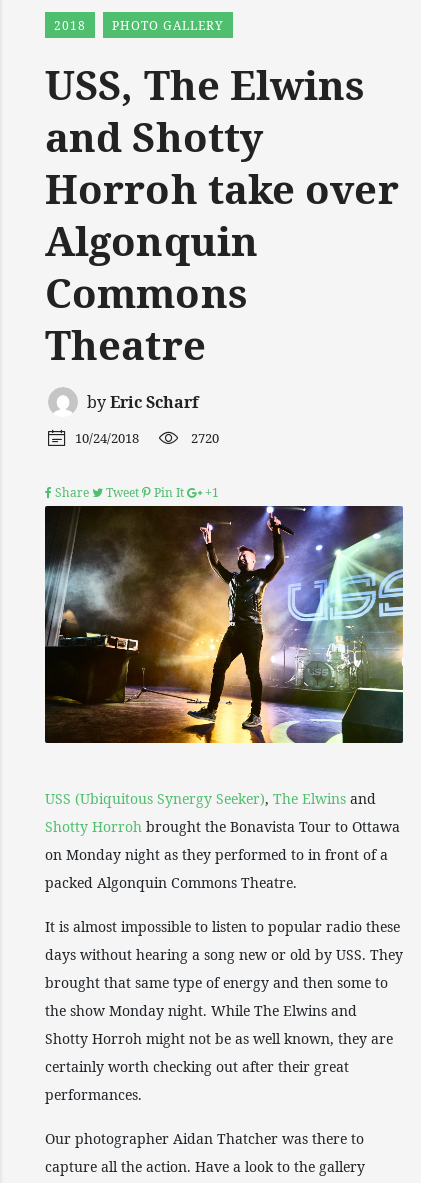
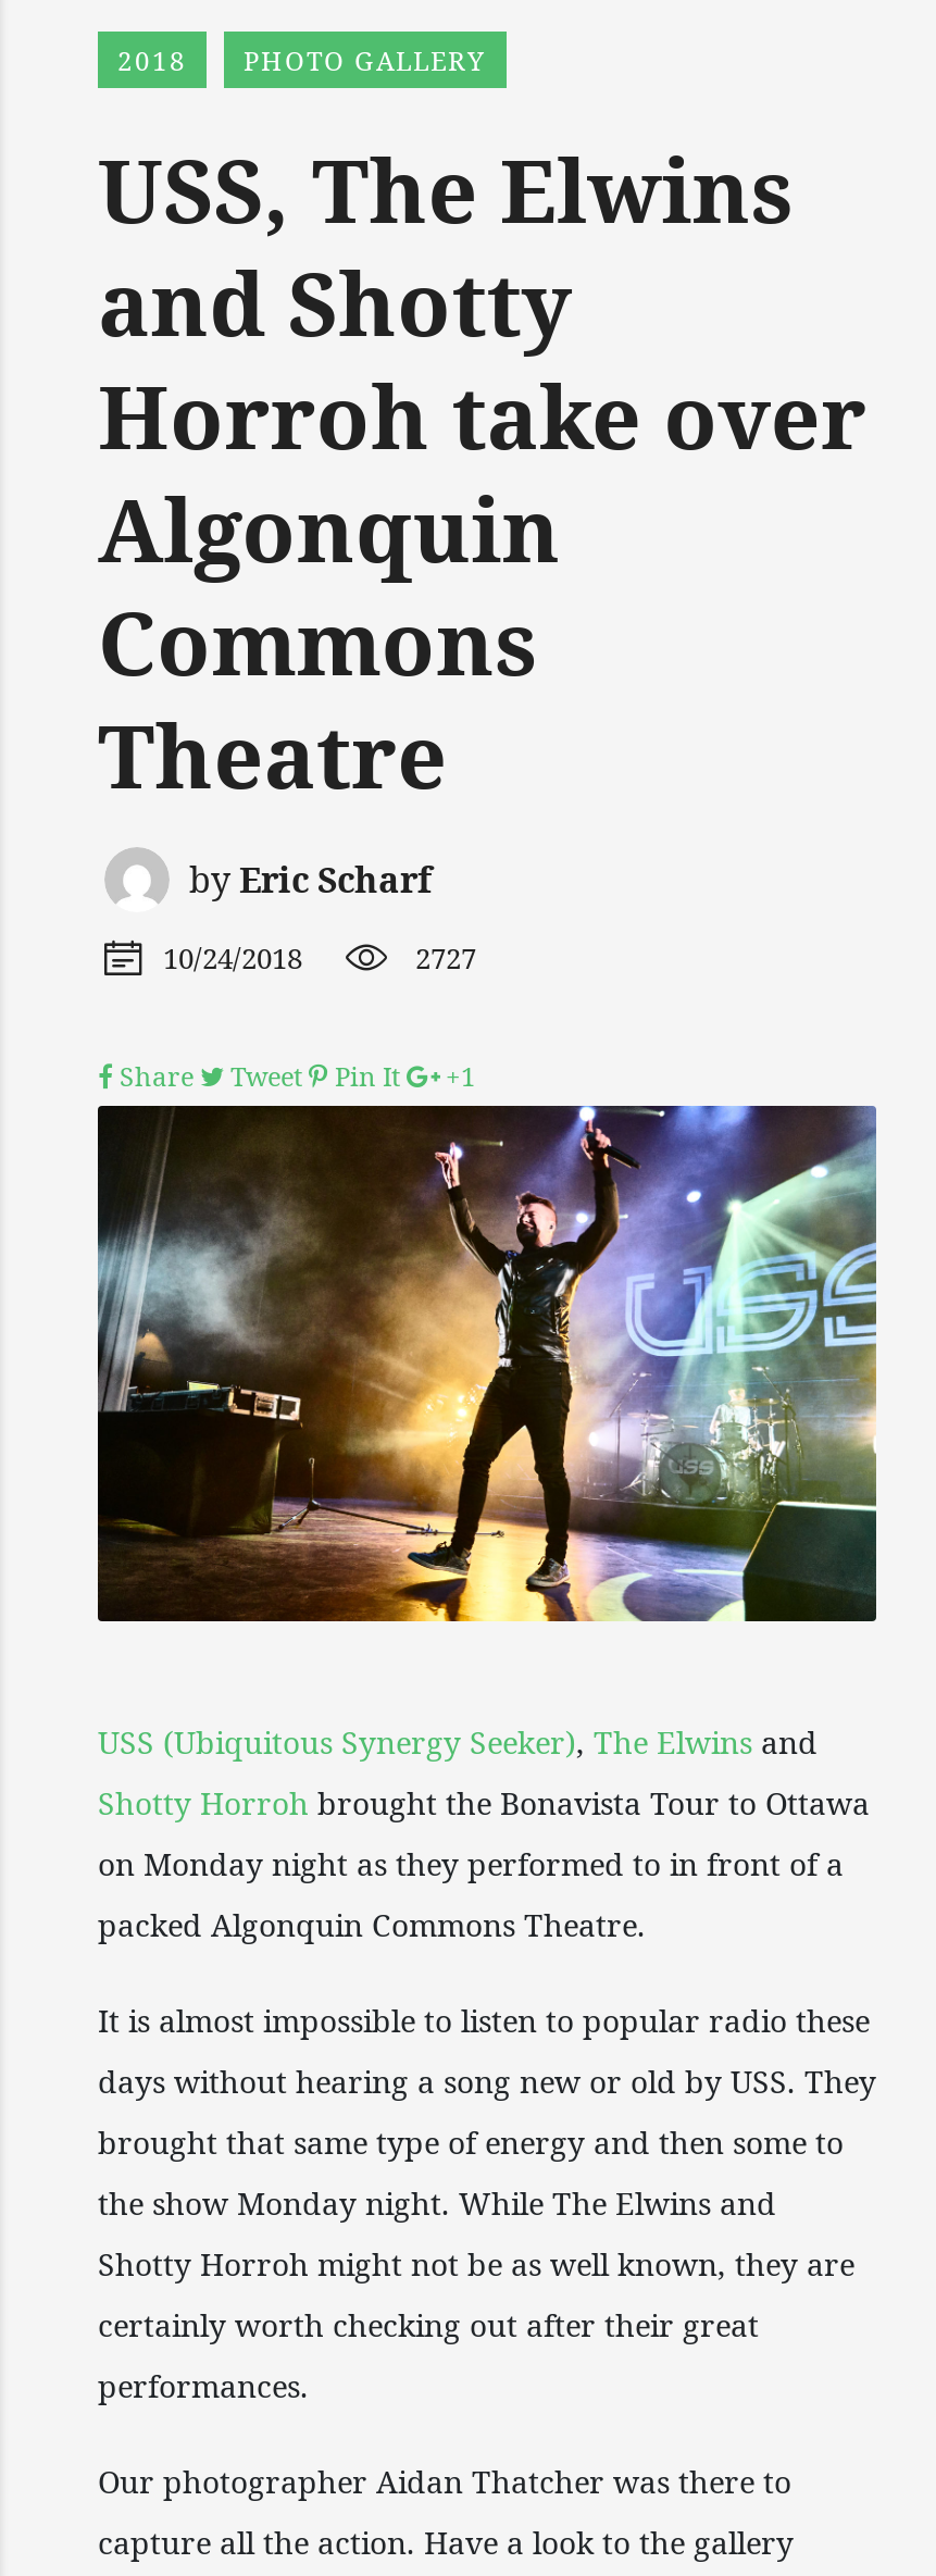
- 2720
+ 2727
